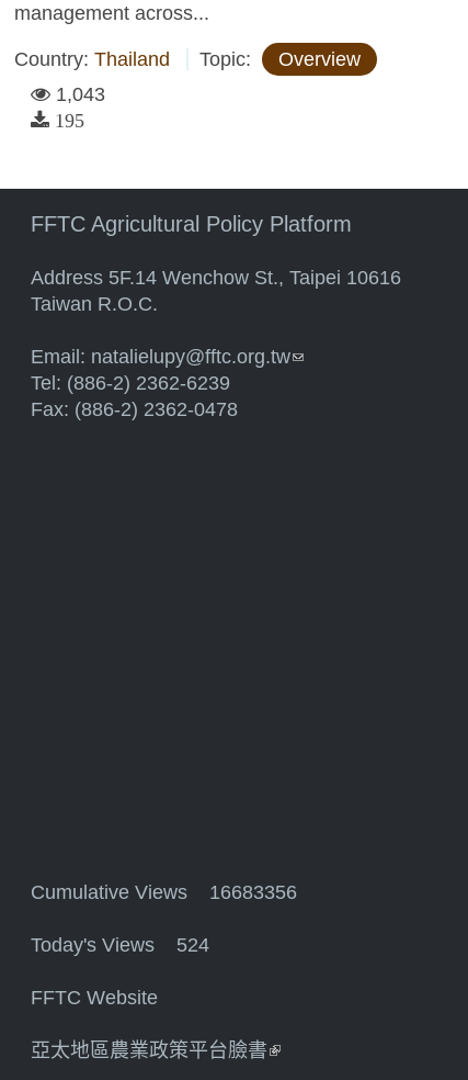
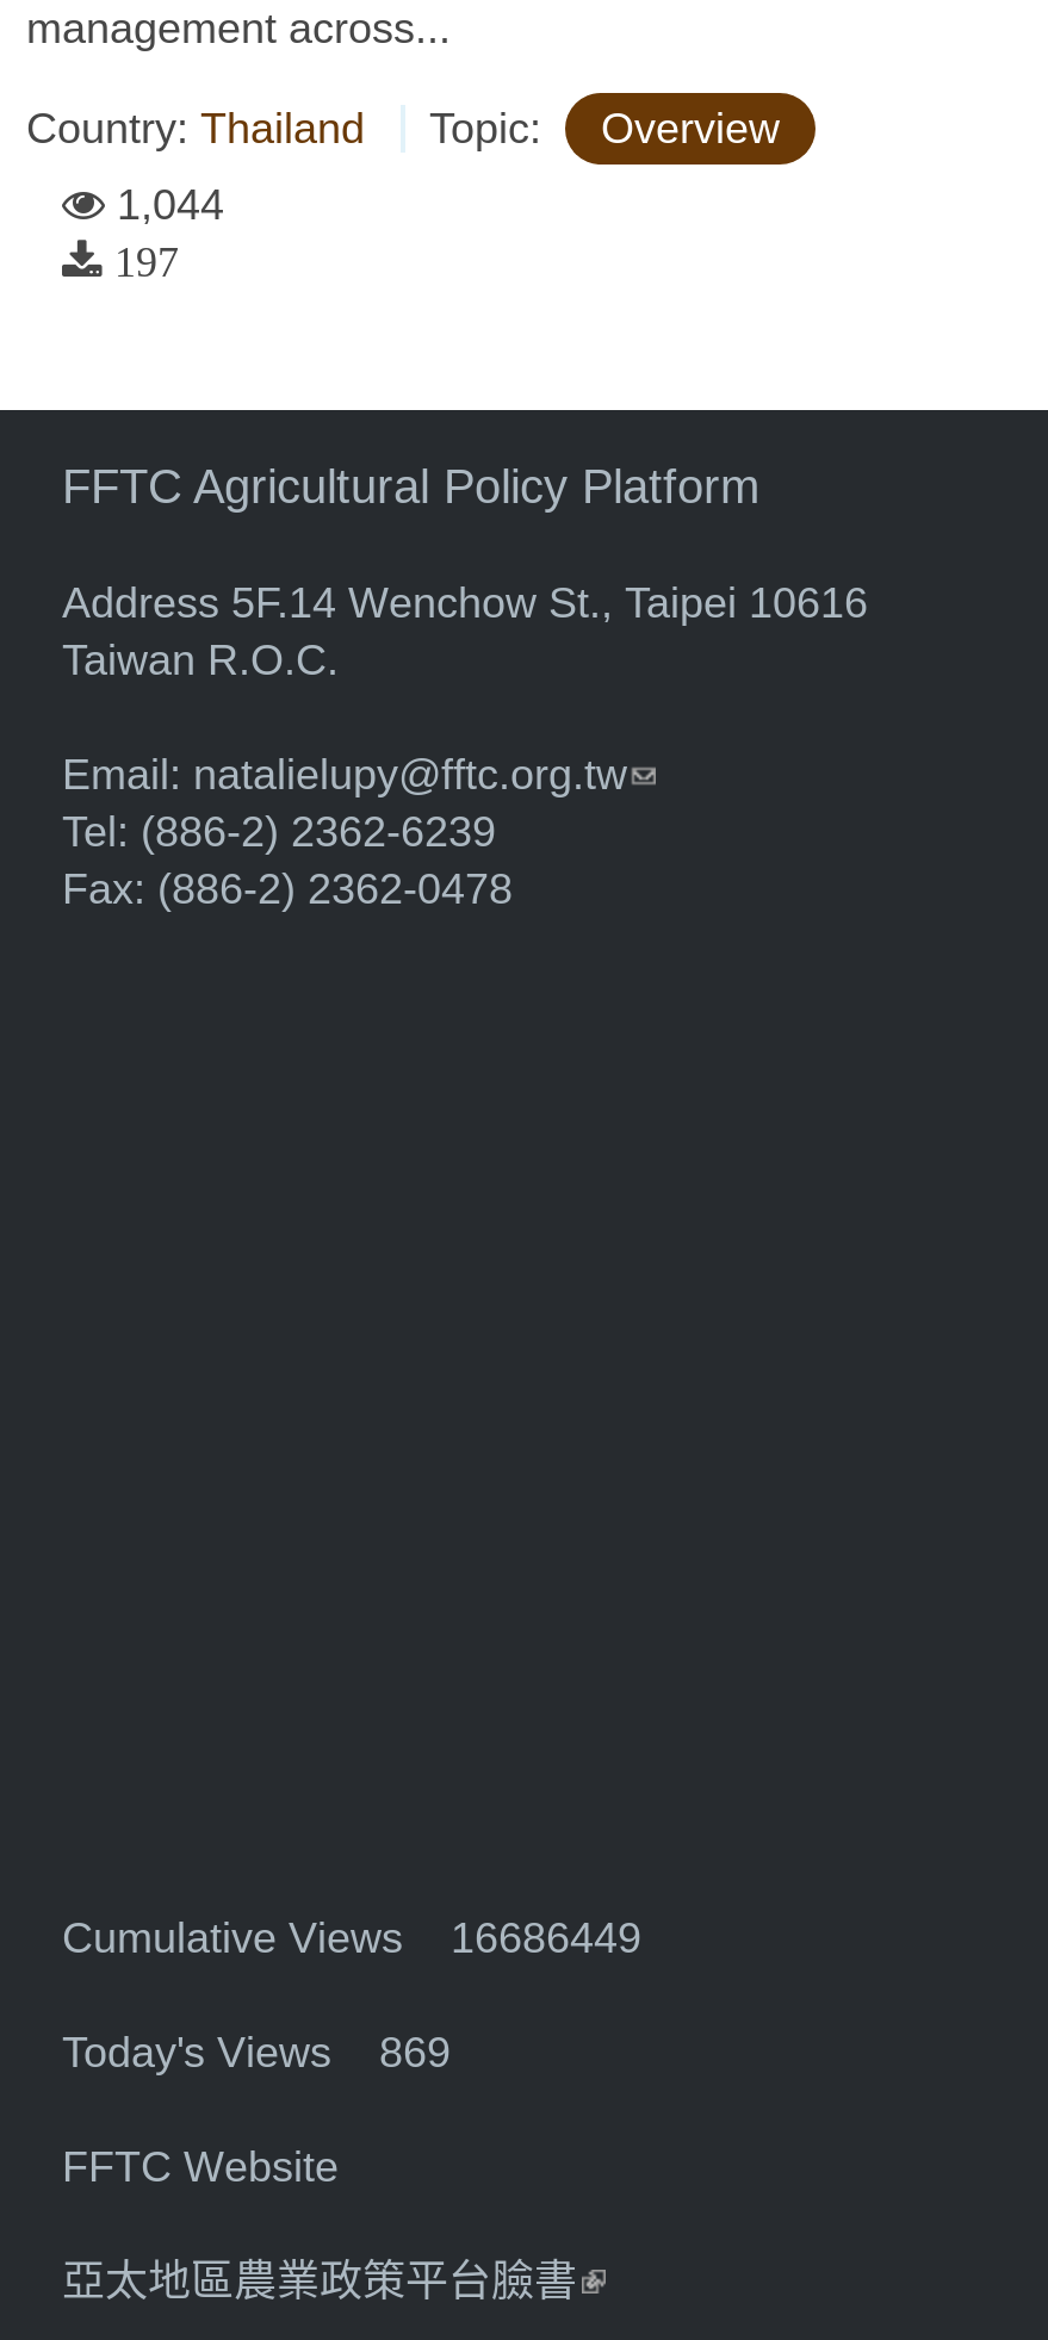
- 1,043
+ 1,044

- 195
+ 197

- Cumulative Views 16683356
+ Cumulative Views 16686449

- Today's Views 524
+ Today's Views 869
